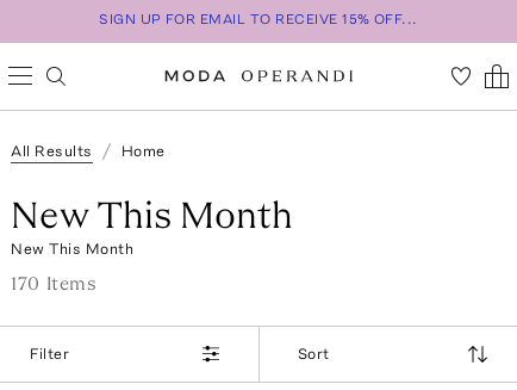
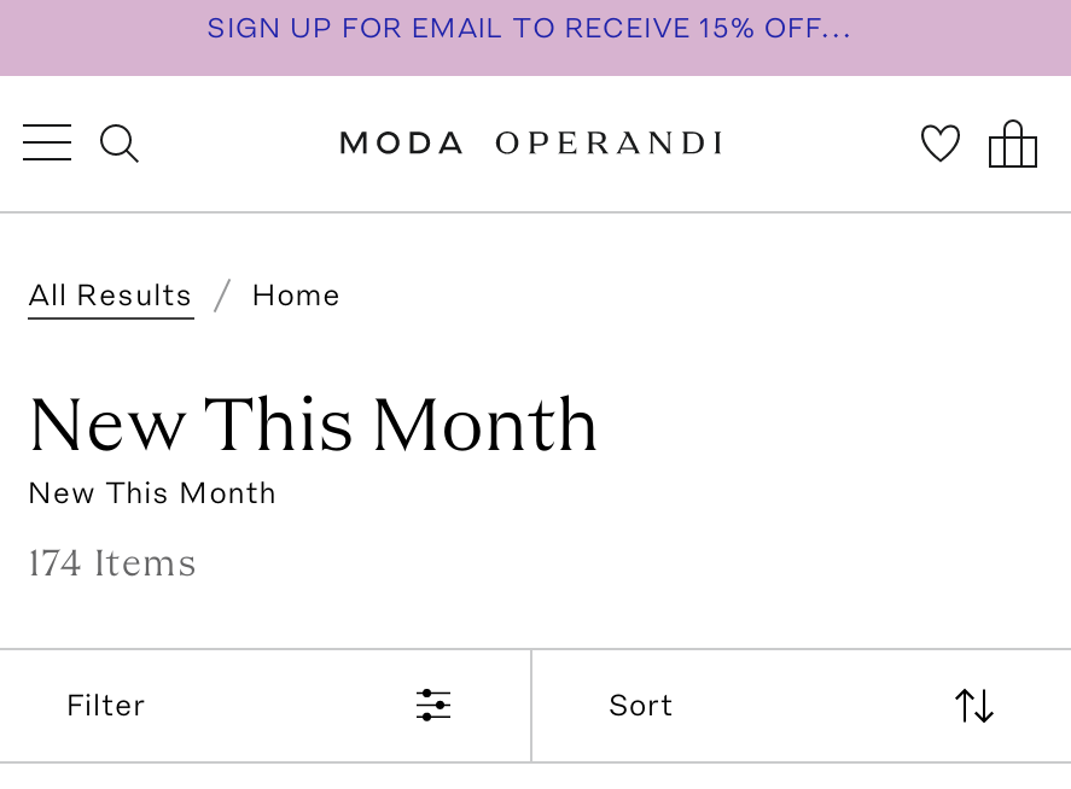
- 170 Items
+ 174 Items
